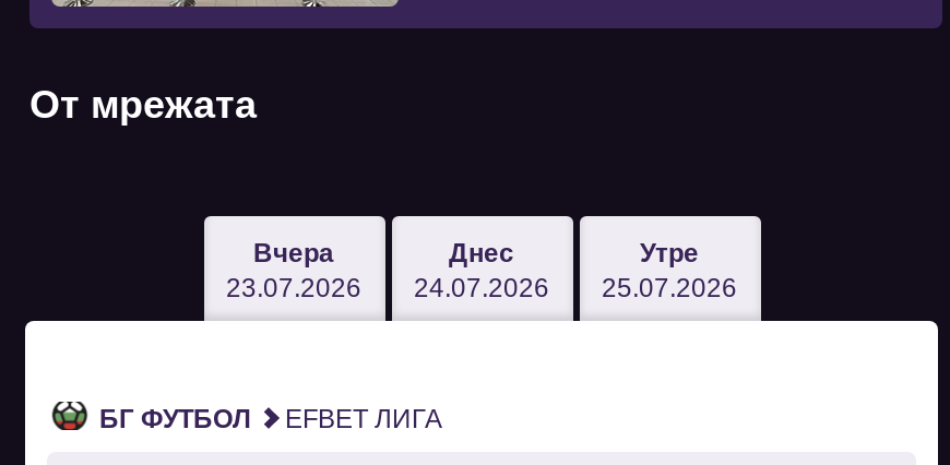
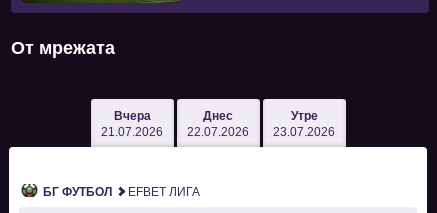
- 23.07.2026
+ 21.07.2026

- 24.07.2026
+ 22.07.2026

- 25.07.2026
+ 23.07.2026
